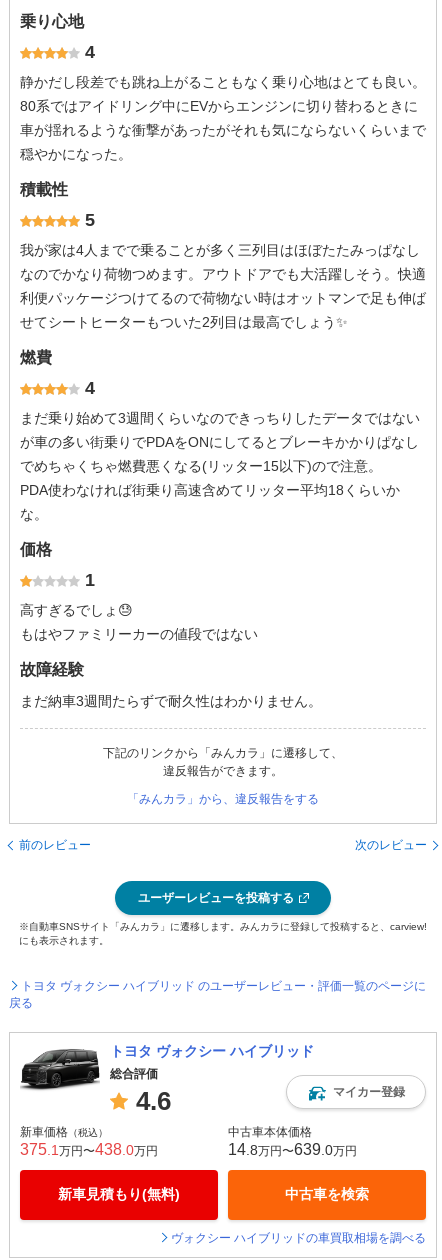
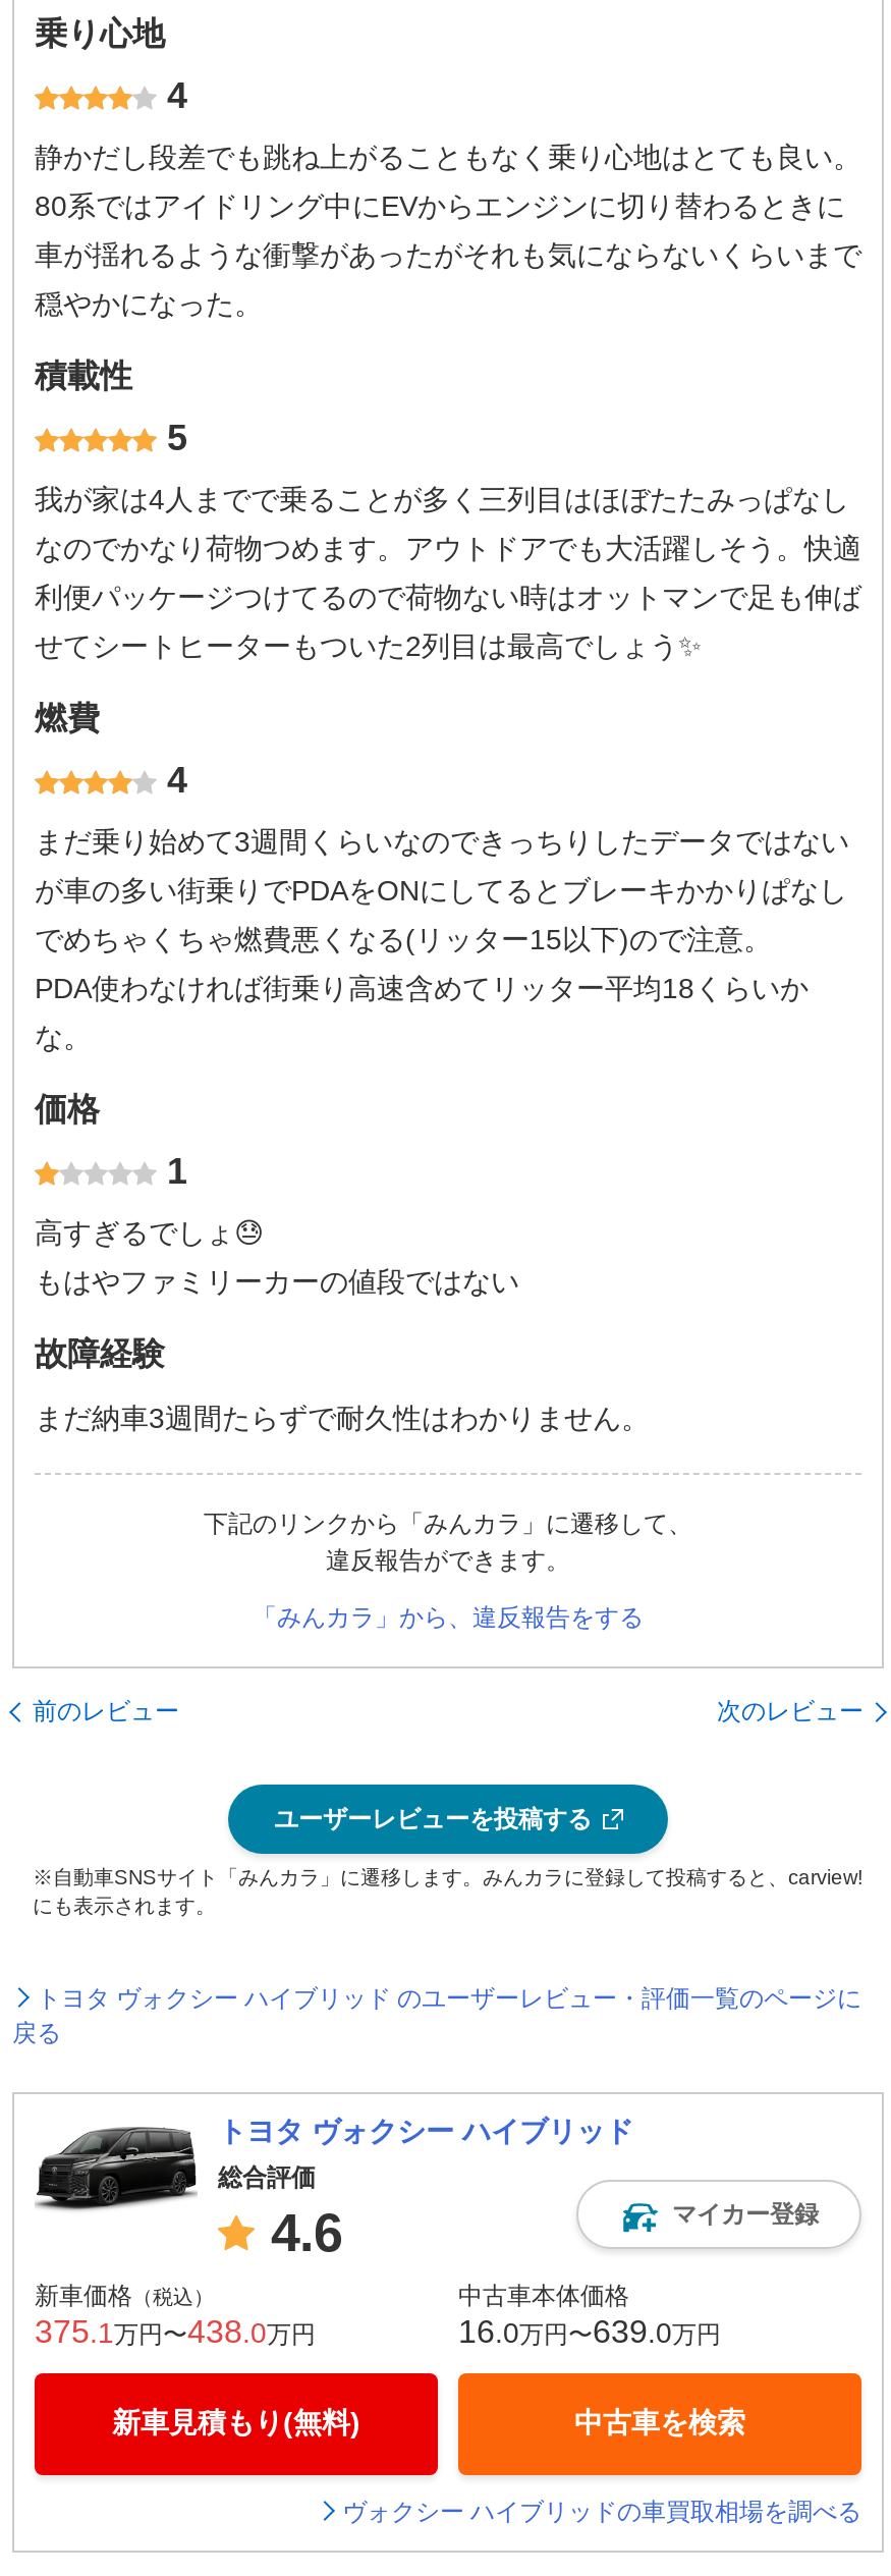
- 14.8万円〜639.0万円
+ 16.0万円〜639.0万円
